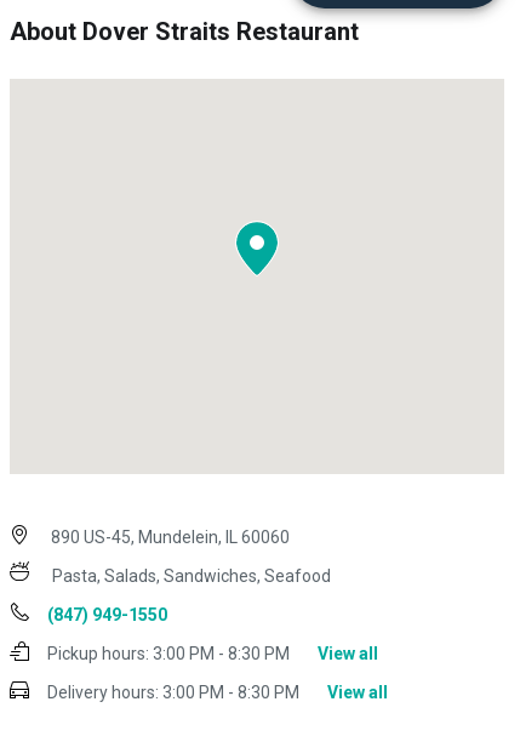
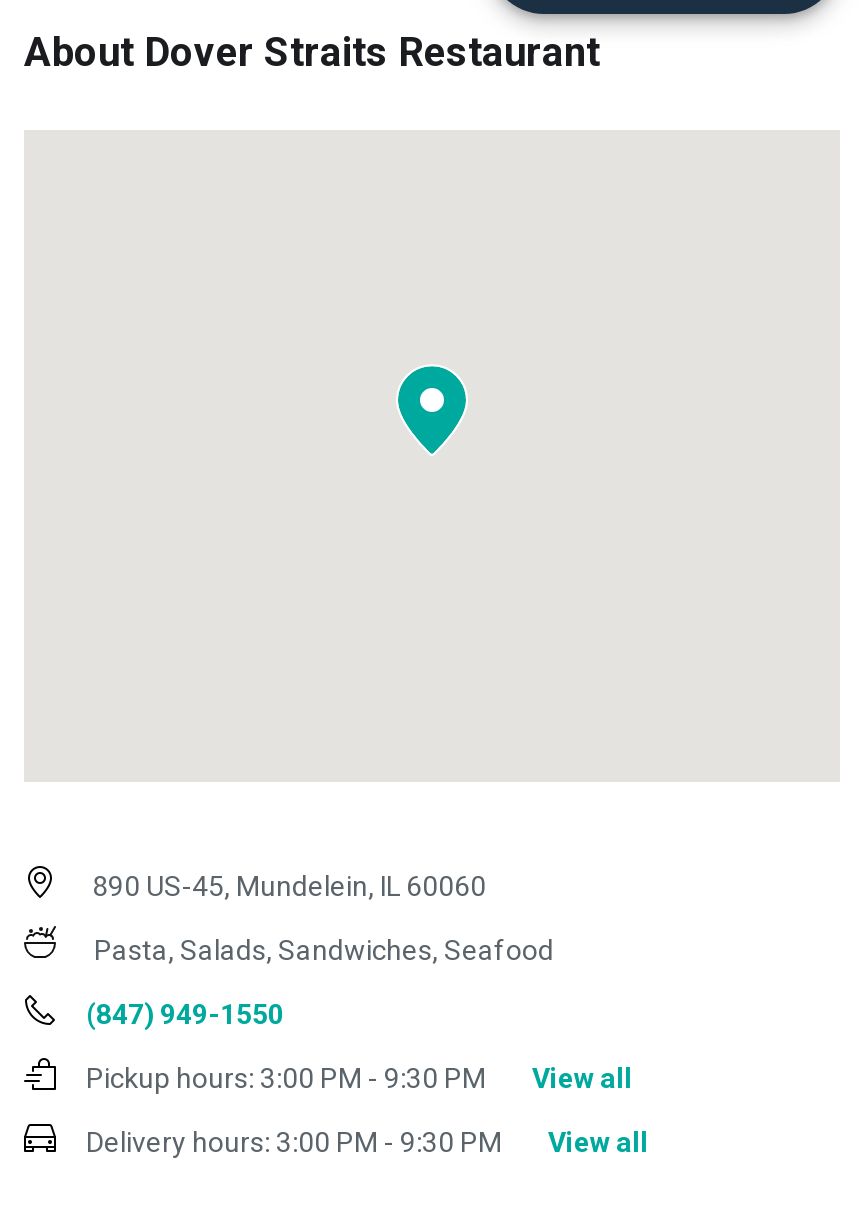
- Pickup hours: 3:00 PM - 8:30 PM
+ Pickup hours: 3:00 PM - 9:30 PM

- Delivery hours: 3:00 PM - 8:30 PM
+ Delivery hours: 3:00 PM - 9:30 PM
